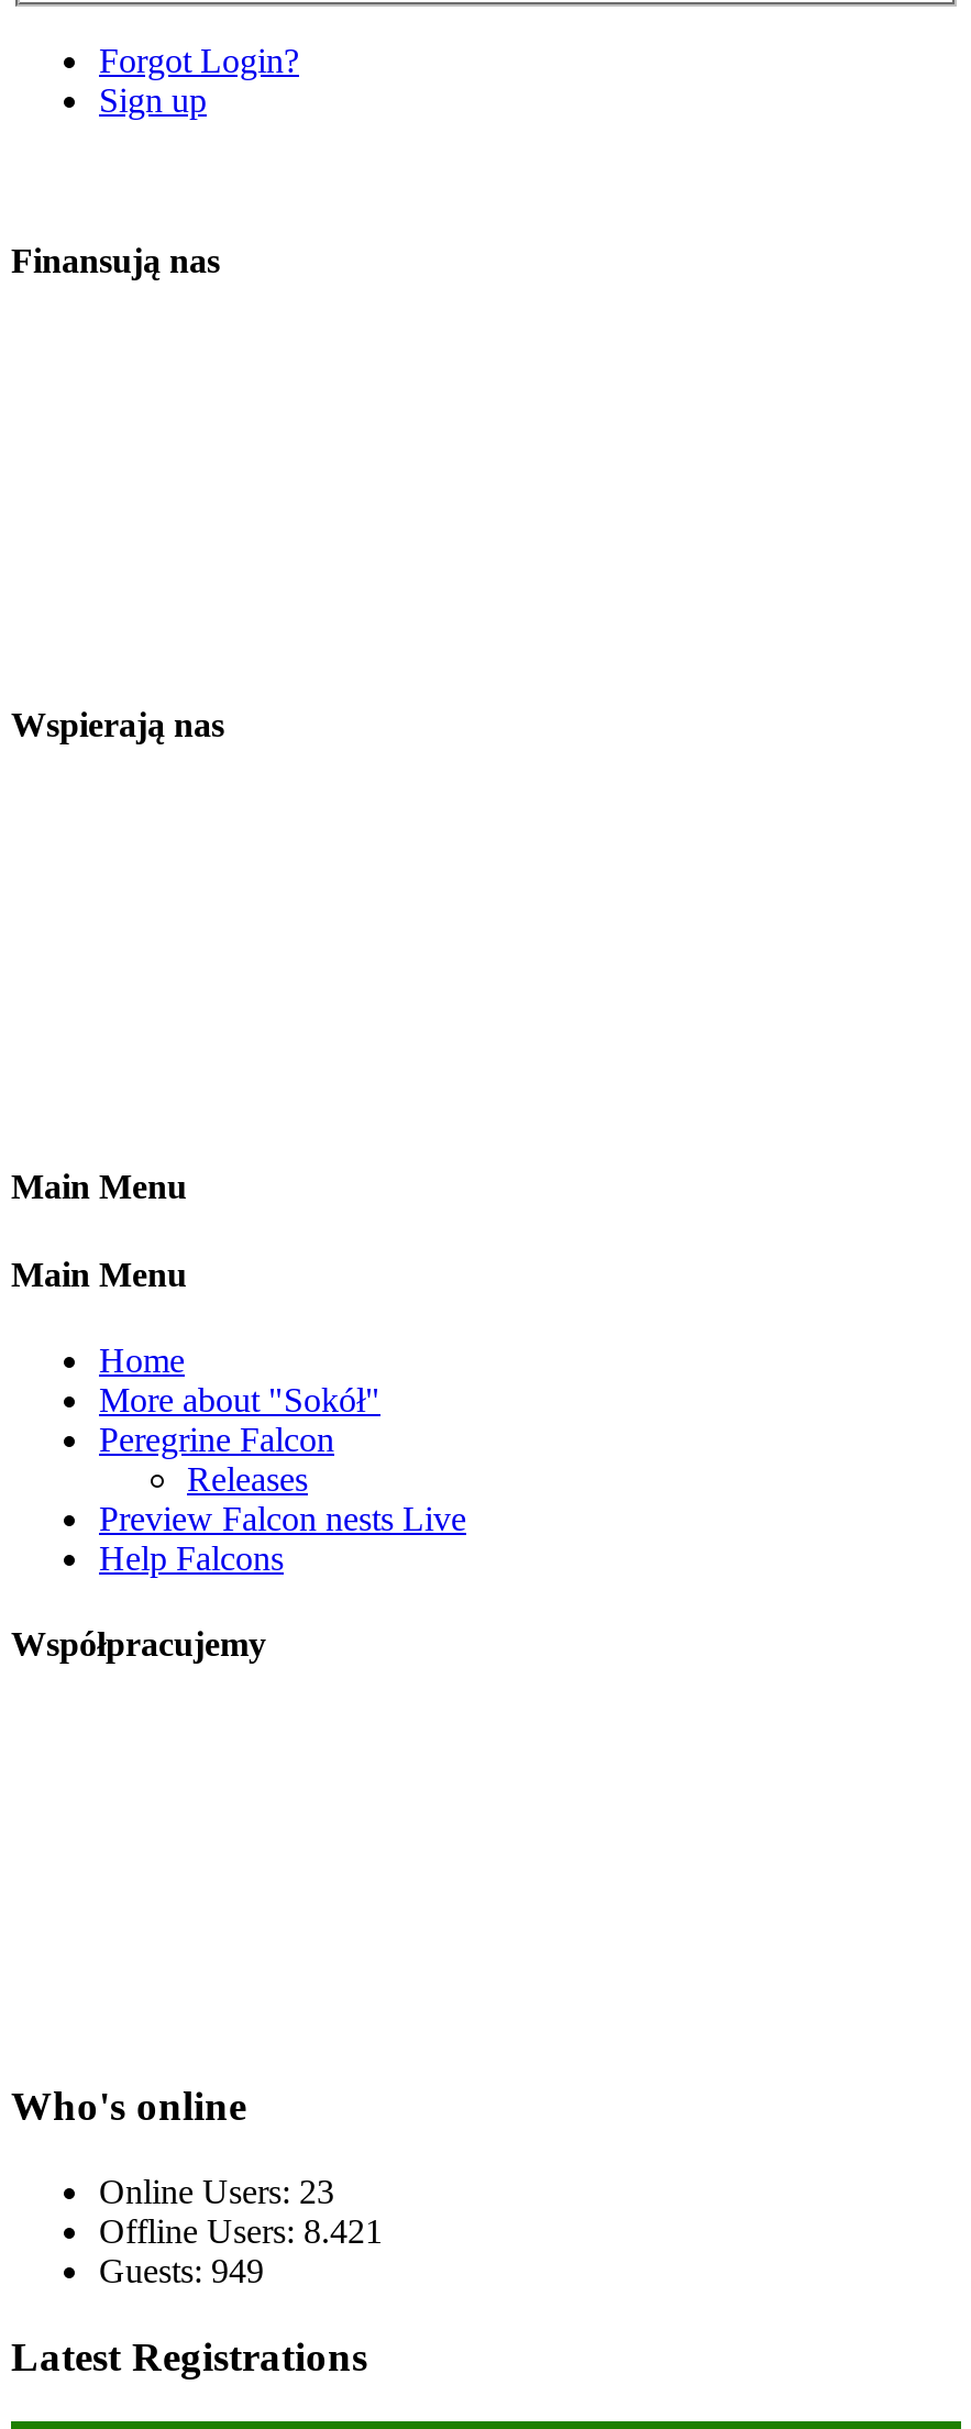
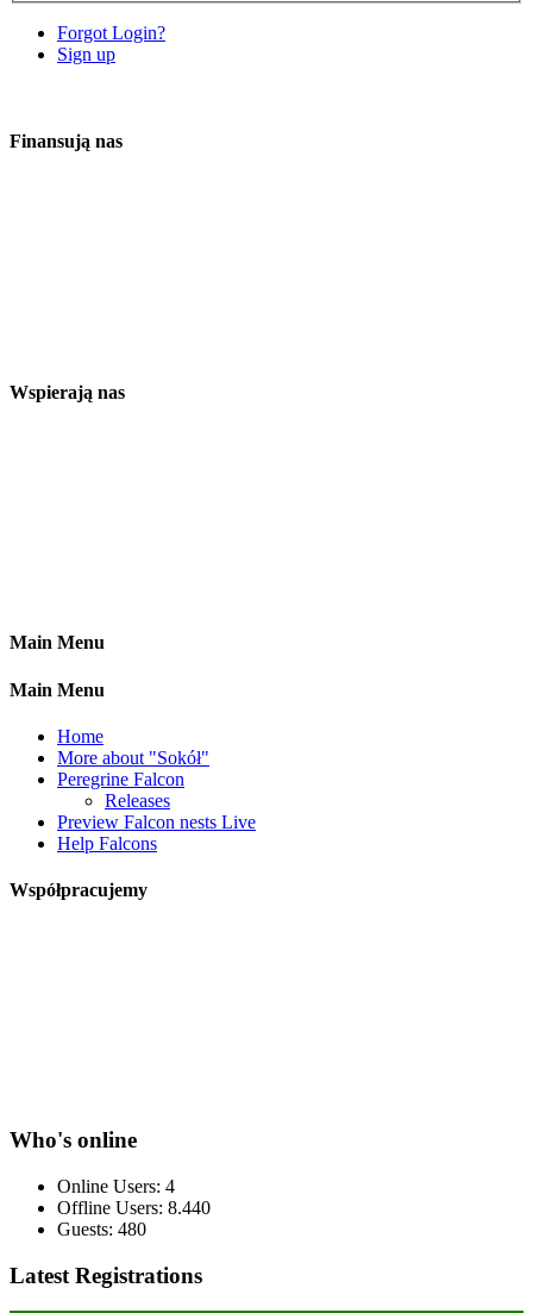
- Online Users: 23
+ Online Users: 4

- Offline Users: 8.421
+ Offline Users: 8.440

- Guests: 949
+ Guests: 480
